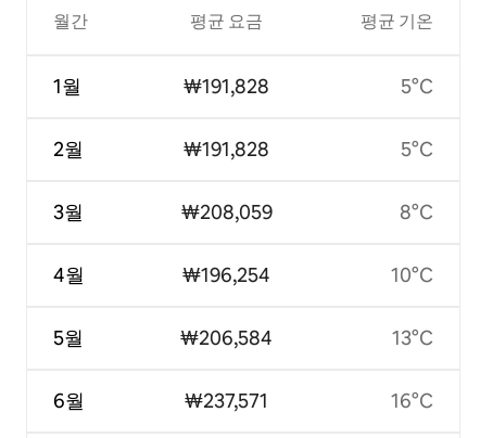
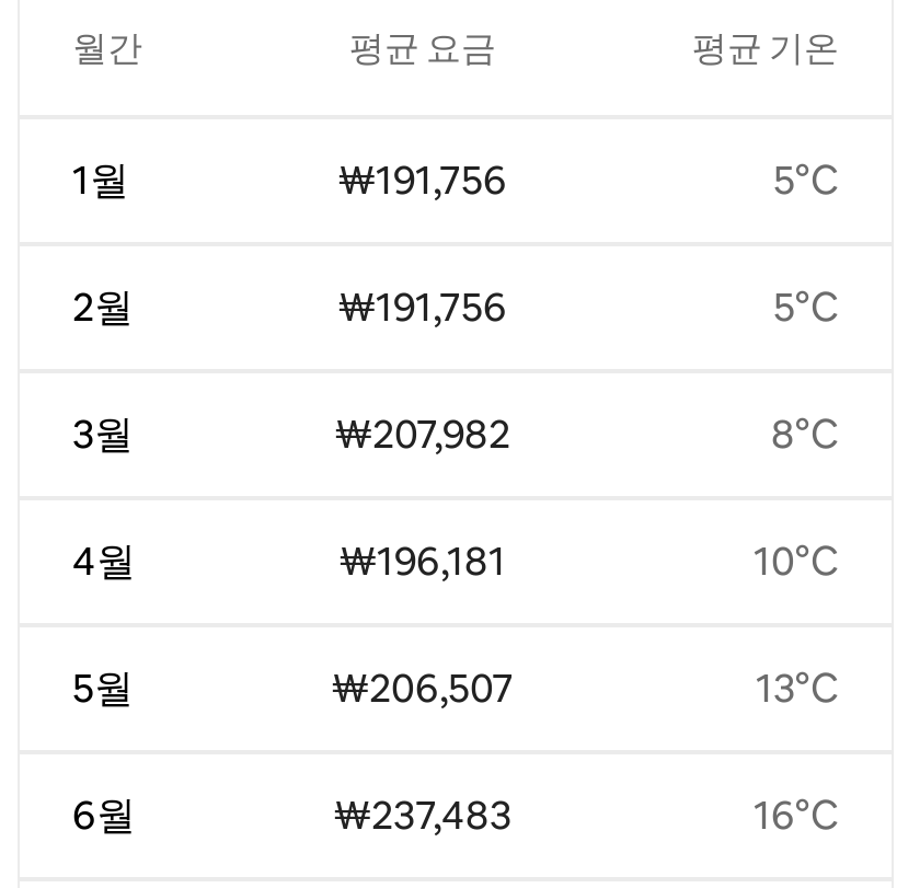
- ₩191,828
+ ₩191,756

- ₩191,828
+ ₩191,756

- ₩208,059
+ ₩207,982

- ₩196,254
+ ₩196,181

- ₩206,584
+ ₩206,507

- ₩237,571
+ ₩237,483
